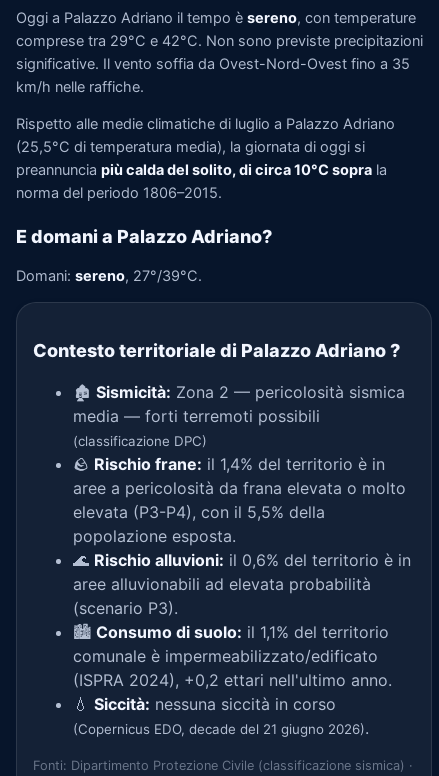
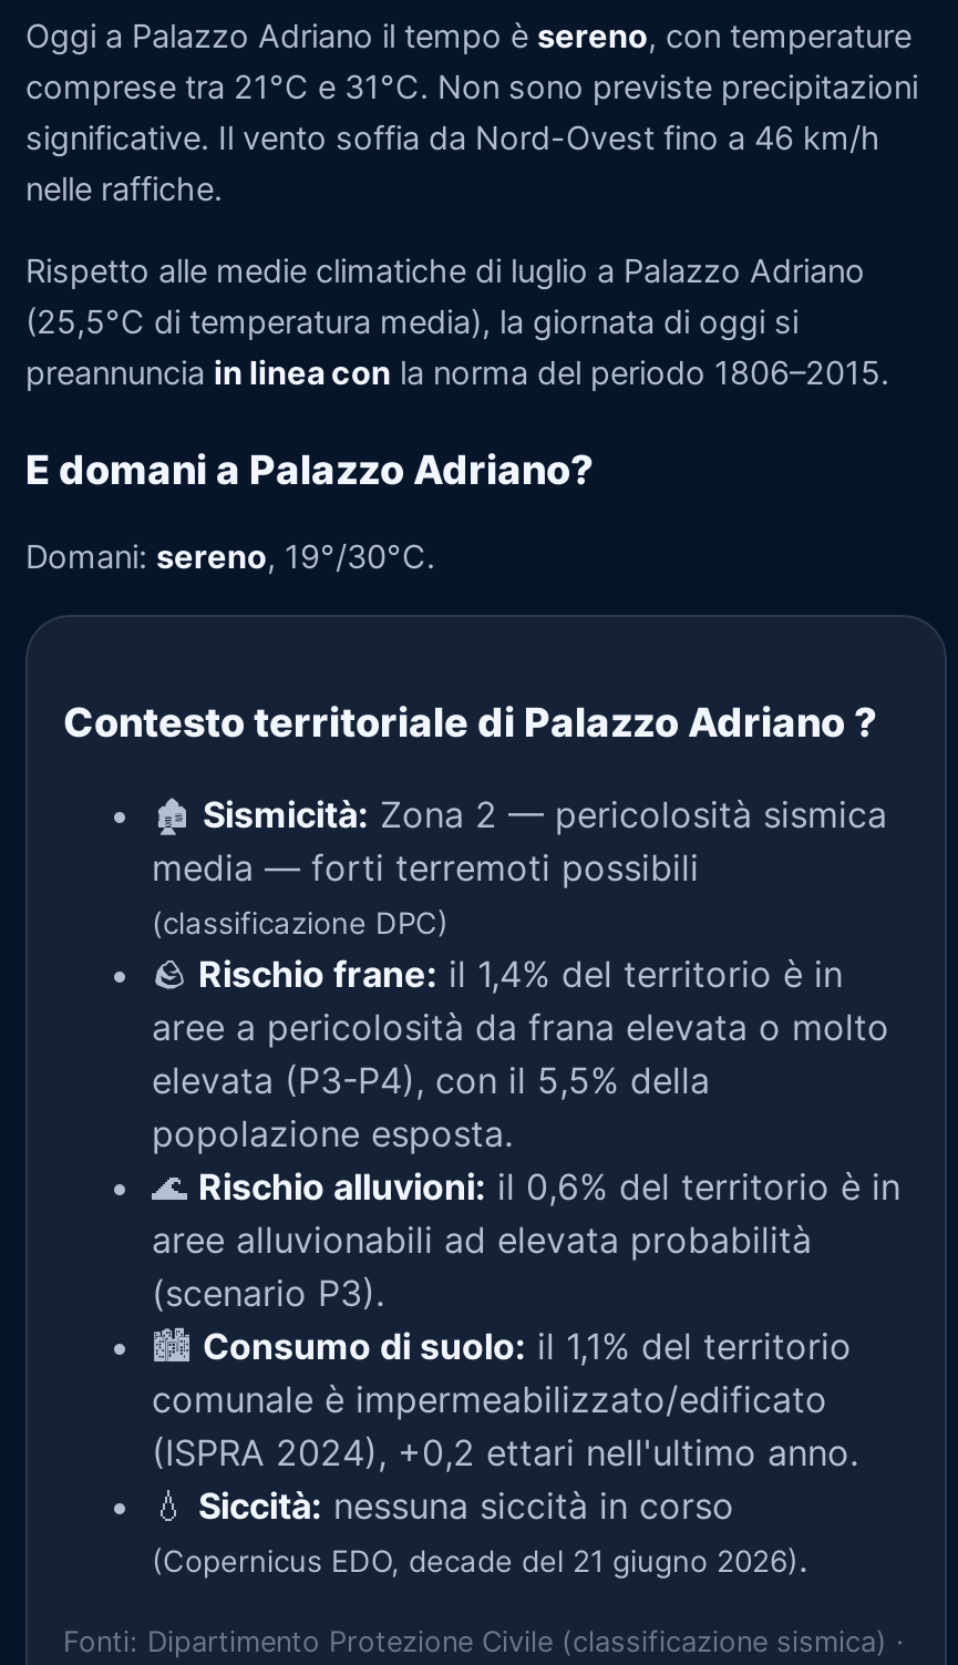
- comprese tra 29°C e 42°C. Non sono previste precipitazioni
- significative. Il vento soffia da Ovest-Nord-Ovest fino a 35
- km/h nelle raffiche.
+ comprese tra 21°C e 31°C. Non sono previste precipitazioni
+ significative. Il vento soffia da Nord-Ovest fino a 46 km/h
+ nelle raffiche.

- preannuncia più calda del solito, di circa 10°C sopra la
- norma del periodo 1806–2015.
+ preannuncia in linea con la norma del periodo 1806–2015.

- Domani: sereno, 27°/39°C.
+ Domani: sereno, 19°/30°C.
